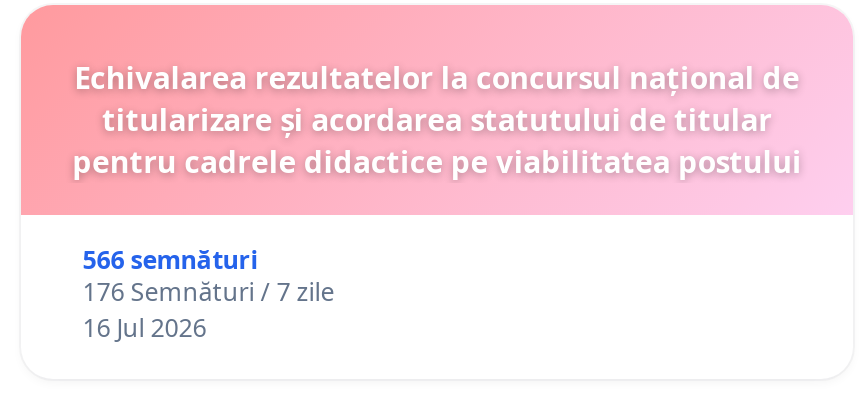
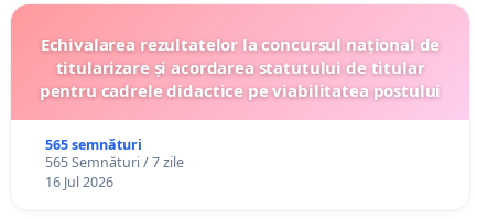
- 566 semnături
+ 565 semnături

- 176 Semnături / 7 zile
+ 565 Semnături / 7 zile
